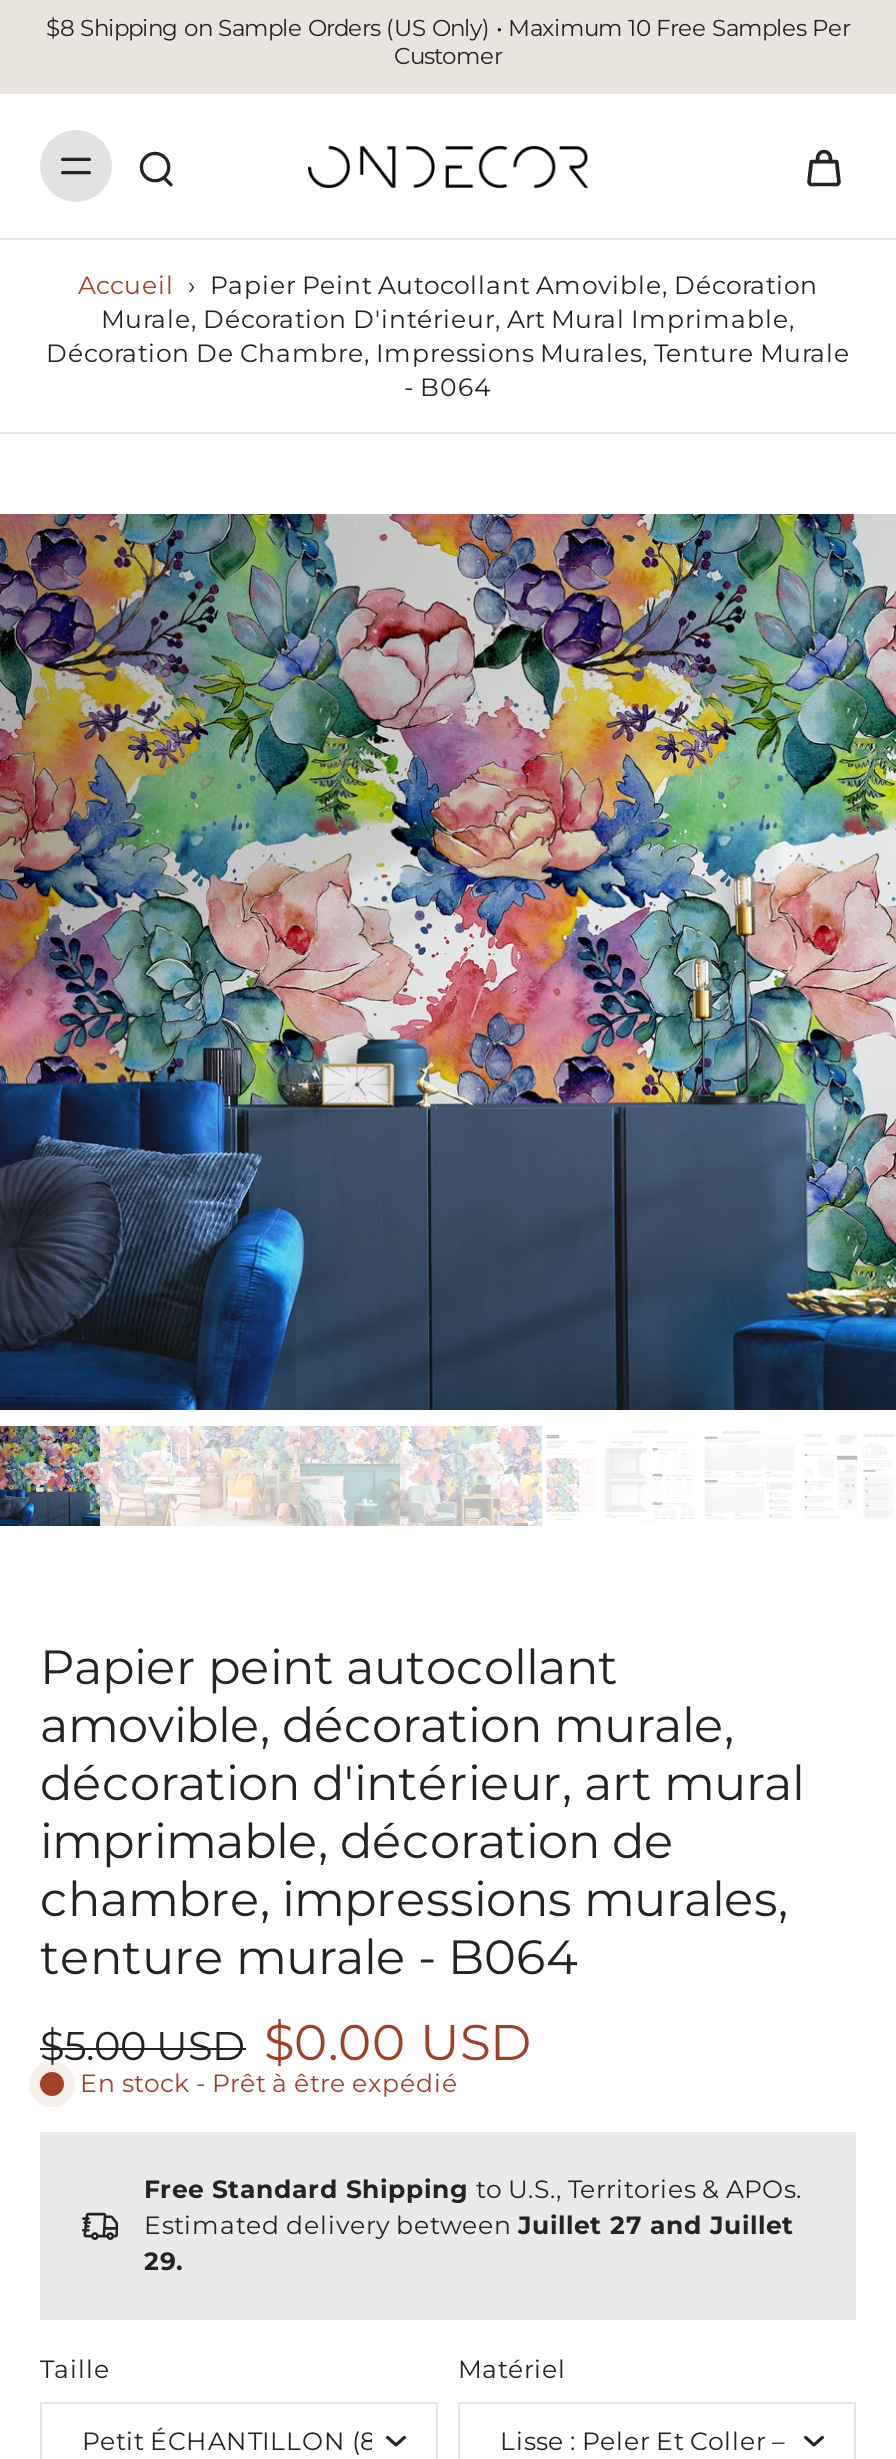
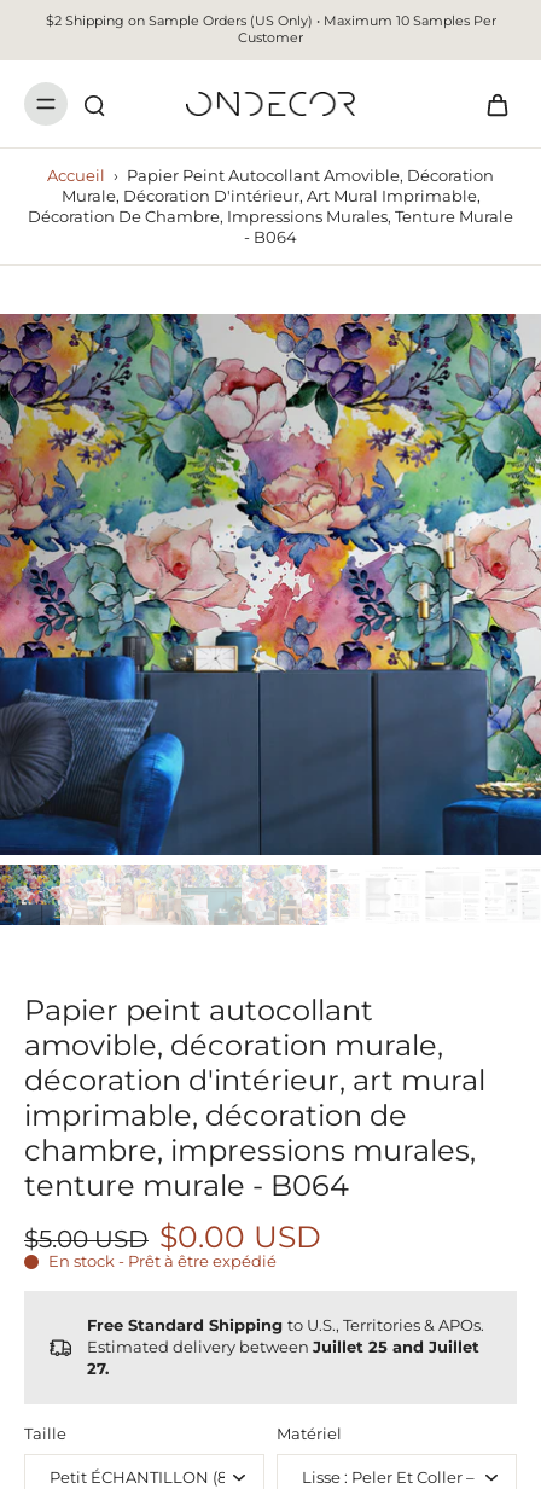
- $8 Shipping on Sample Orders (US Only) • Maximum 10 Free Samples Per
+ $2 Shipping on Sample Orders (US Only) • Maximum 10 Samples Per

- Estimated delivery between Juillet 27 and Juillet
+ Estimated delivery between Juillet 25 and Juillet

- 29.
+ 27.
